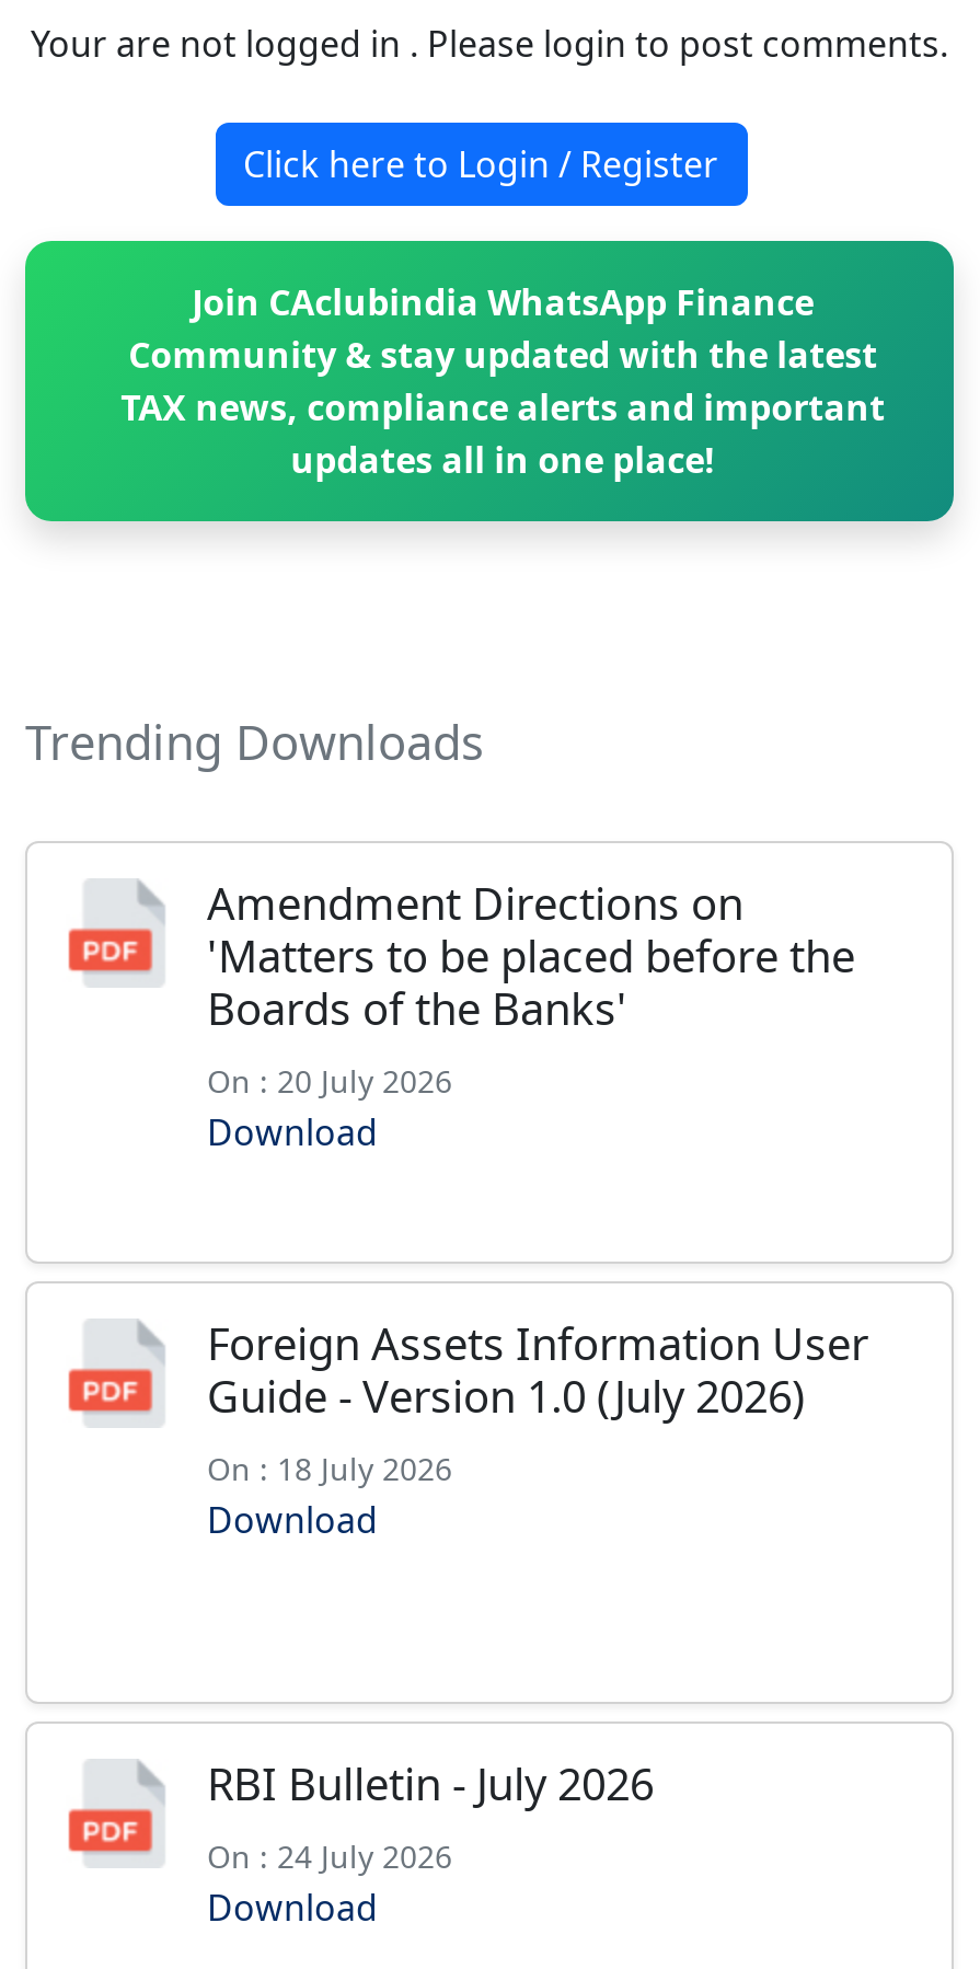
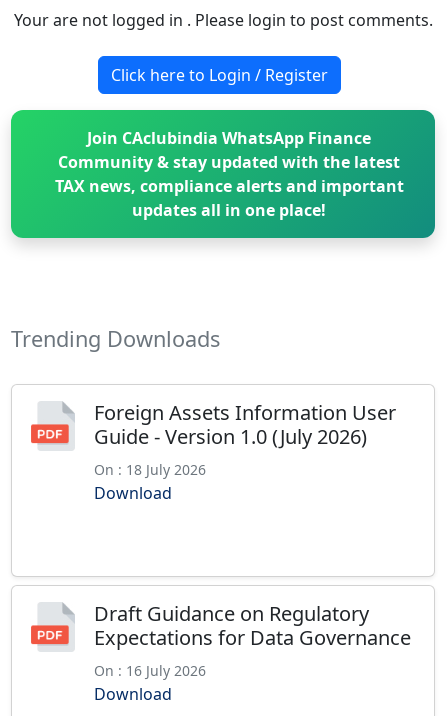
- Amendment Directions on
- 'Matters to be placed before the
- Boards of the Banks'
- On : 20 July 2026
- Download

moved up: Foreign Assets Information User | Guide - Version 1.0 (July 2026) | On : 18 July 2026 | Download

- RBI Bulletin - July 2026
- On : 24 July 2026
+ Draft Guidance on Regulatory
+ Expectations for Data Governance
+ On : 16 July 2026
